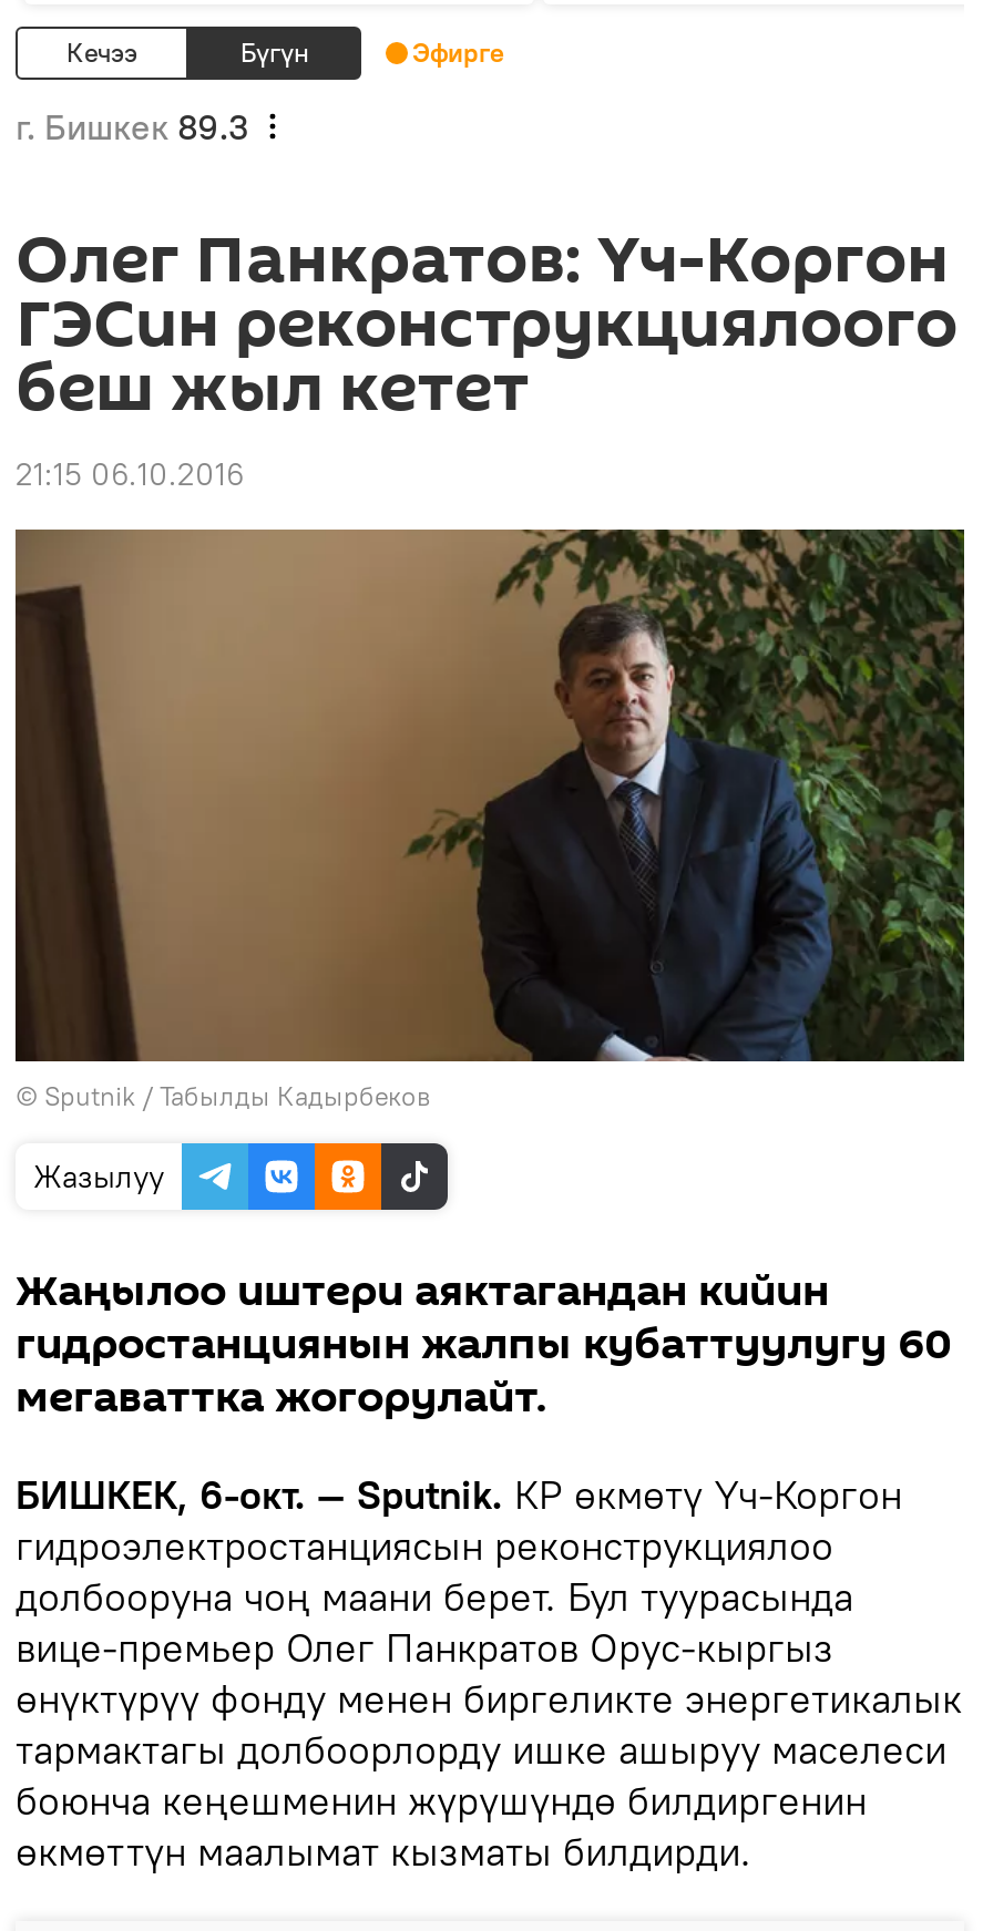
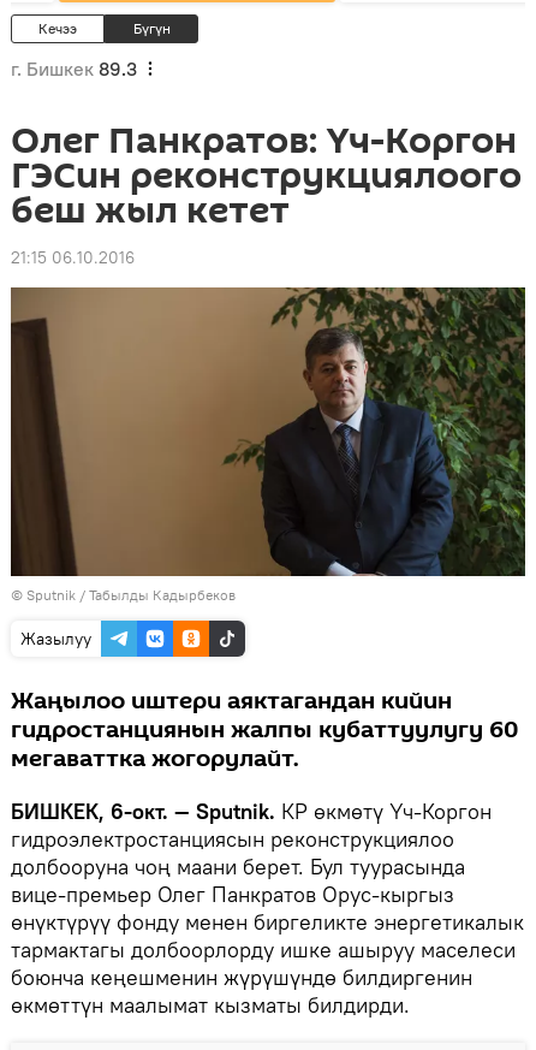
- Эфирге
